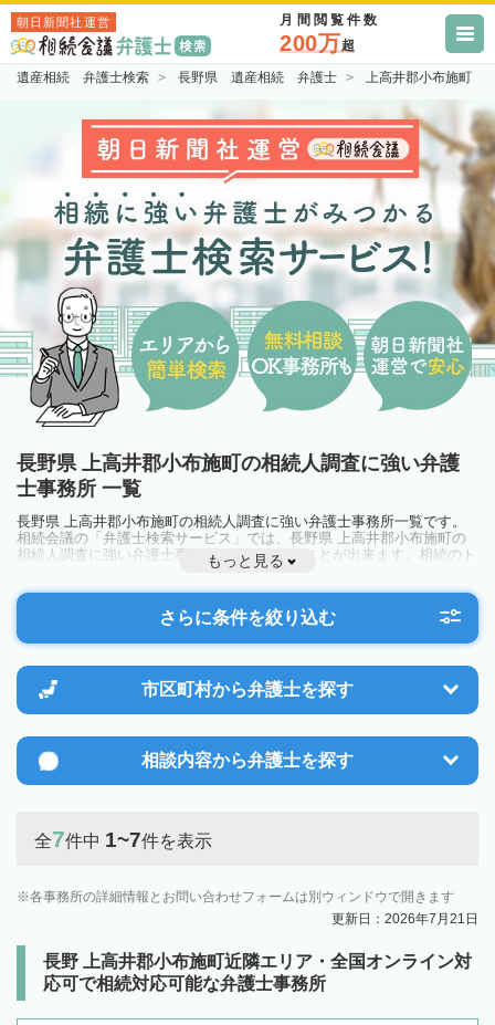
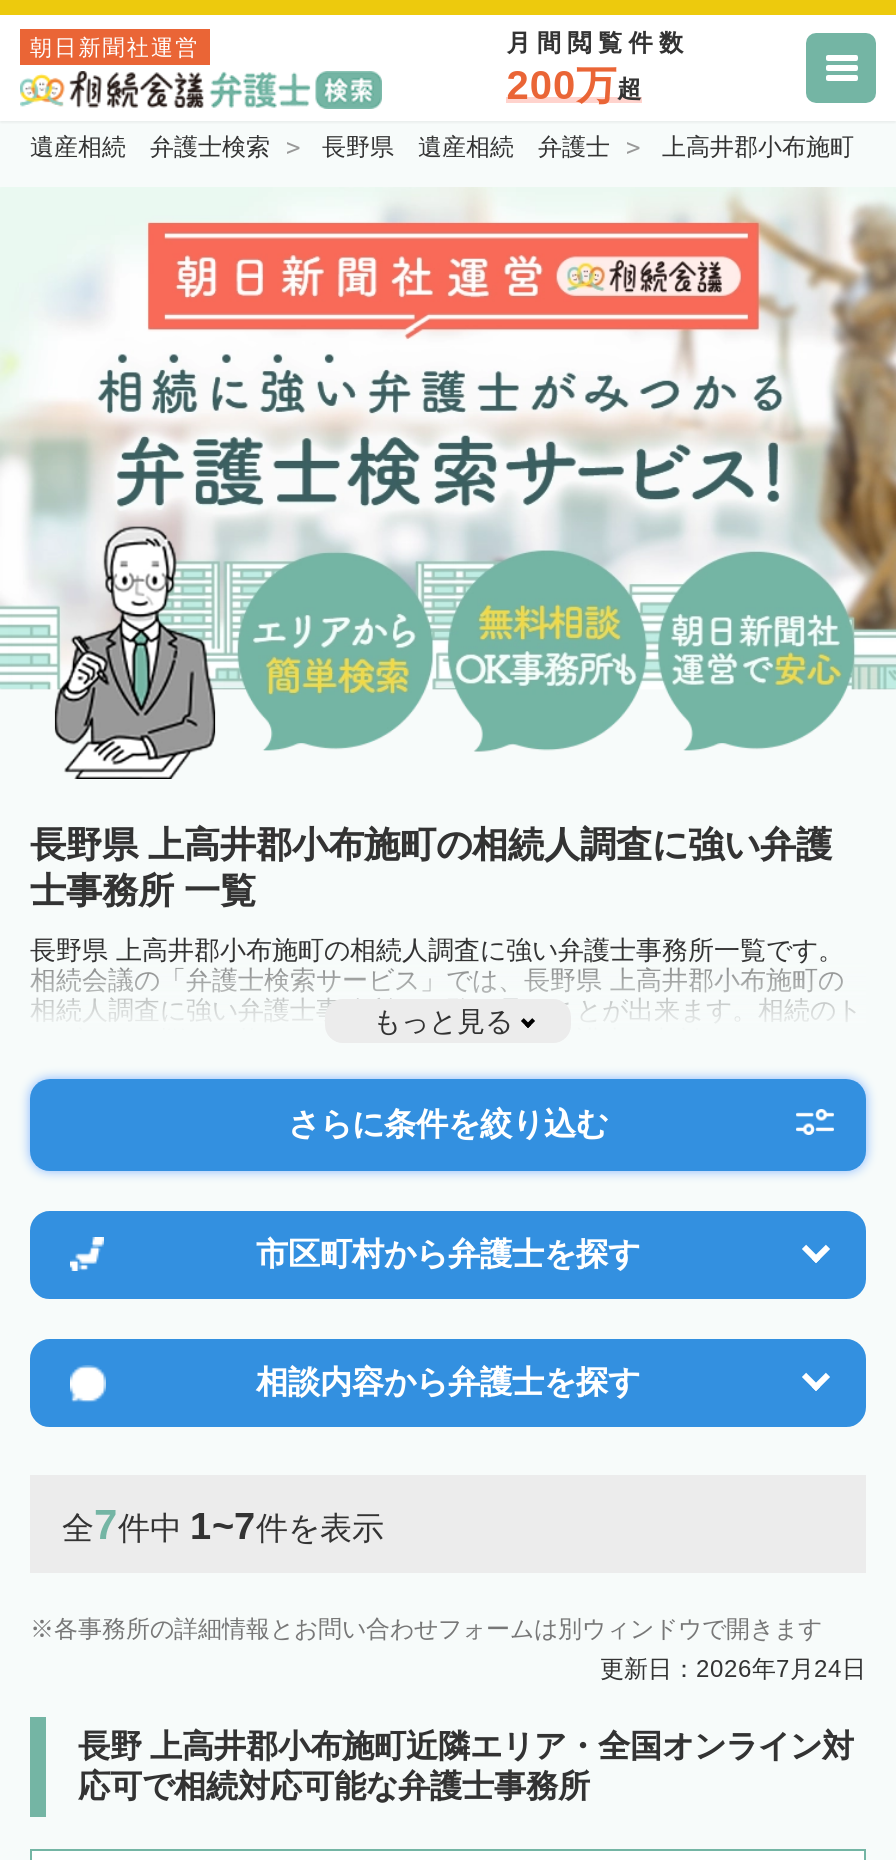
- 更新日：2026年7月21日
+ 更新日：2026年7月24日
